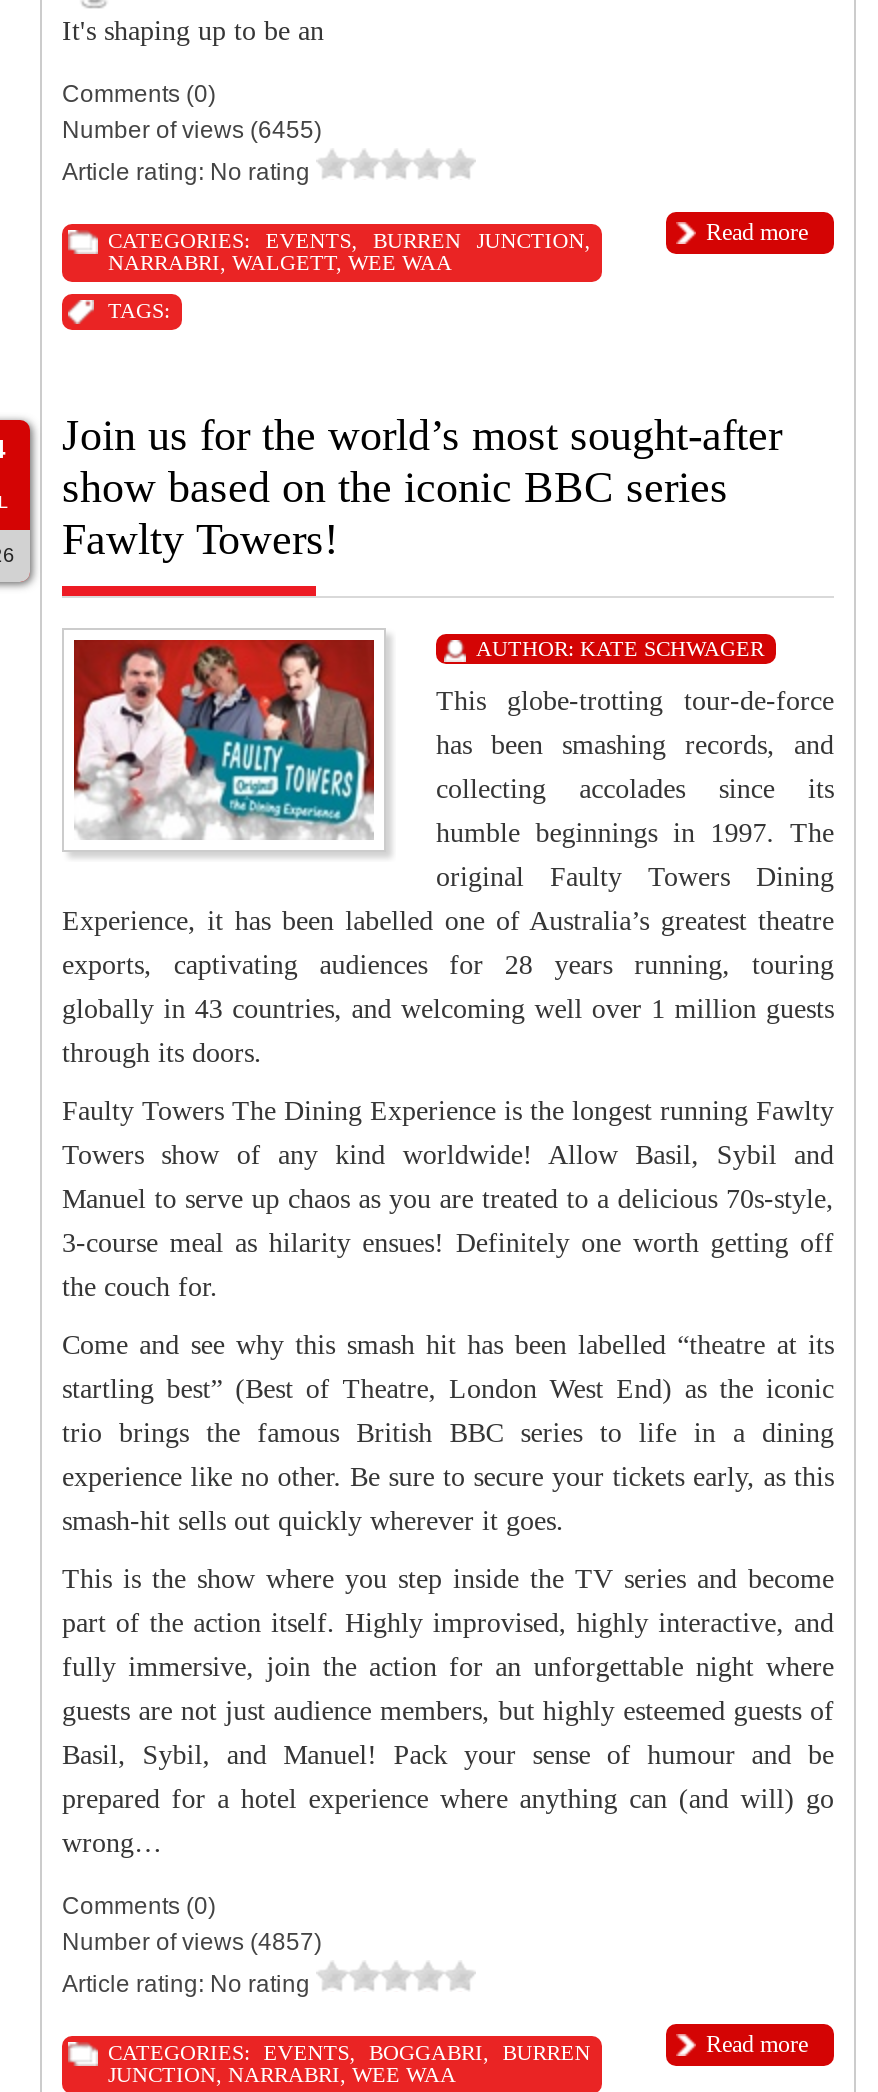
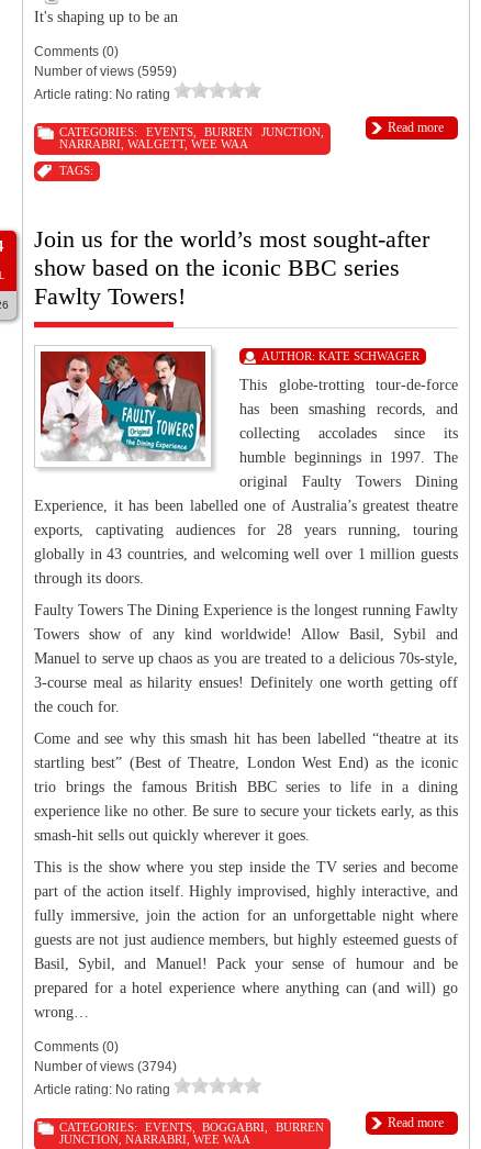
- Number of views (6455)
+ Number of views (5959)

- Number of views (4857)
+ Number of views (3794)
